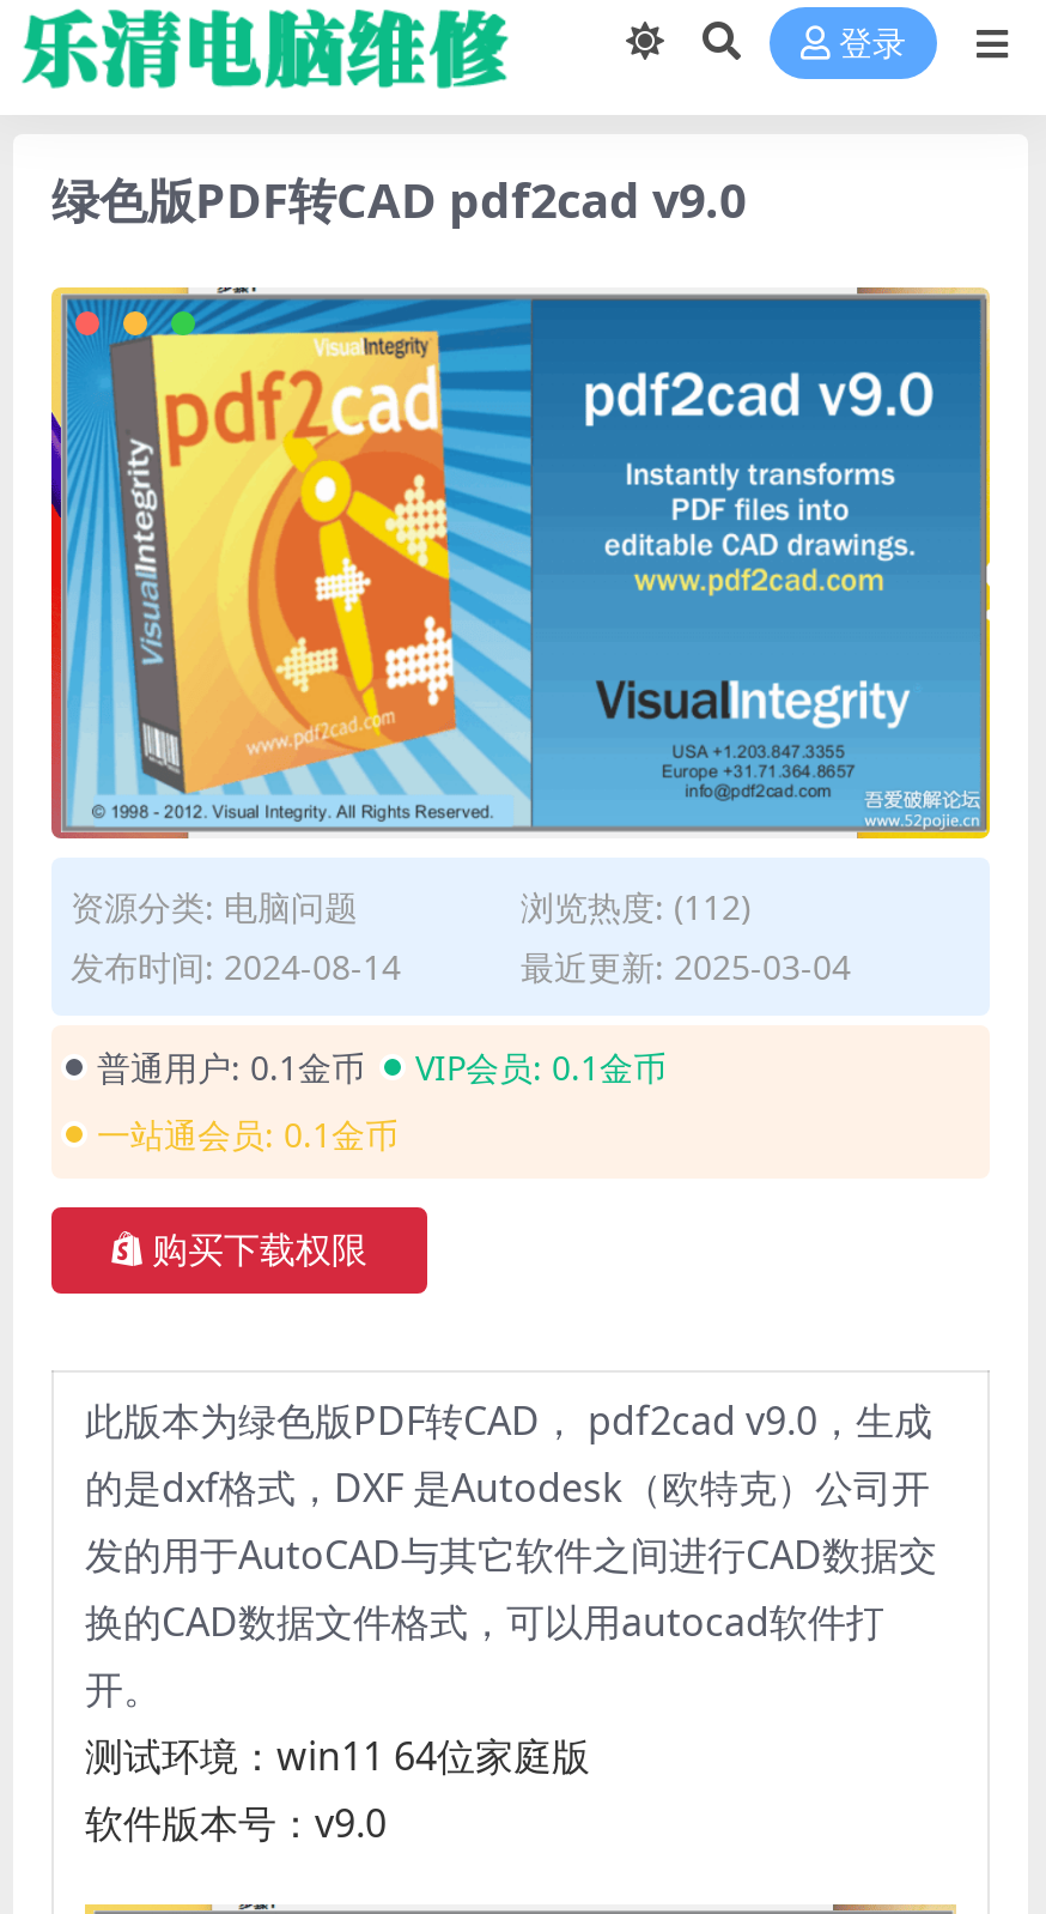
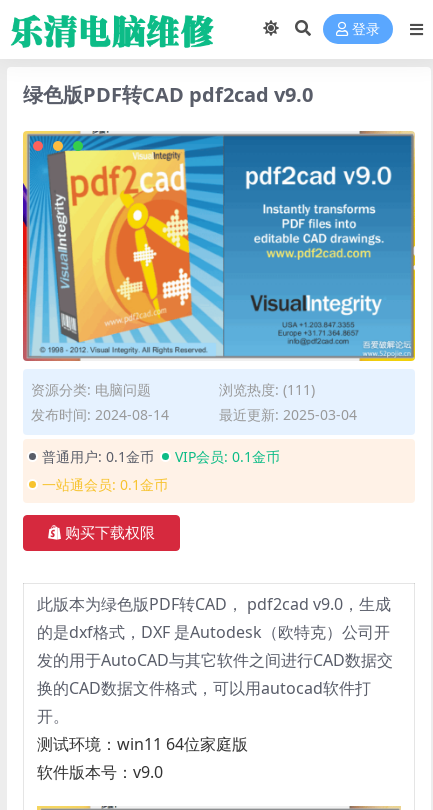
- 浏览热度: (112)
+ 浏览热度: (111)
